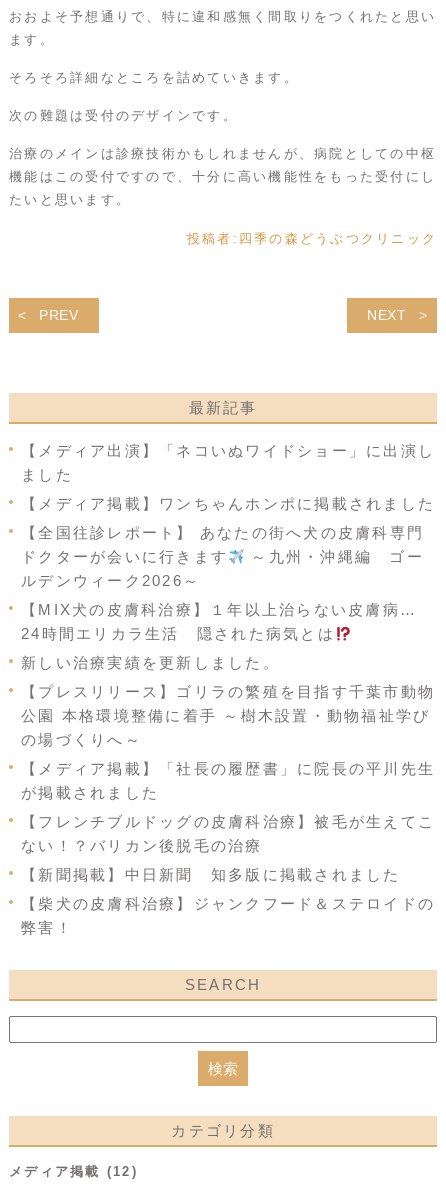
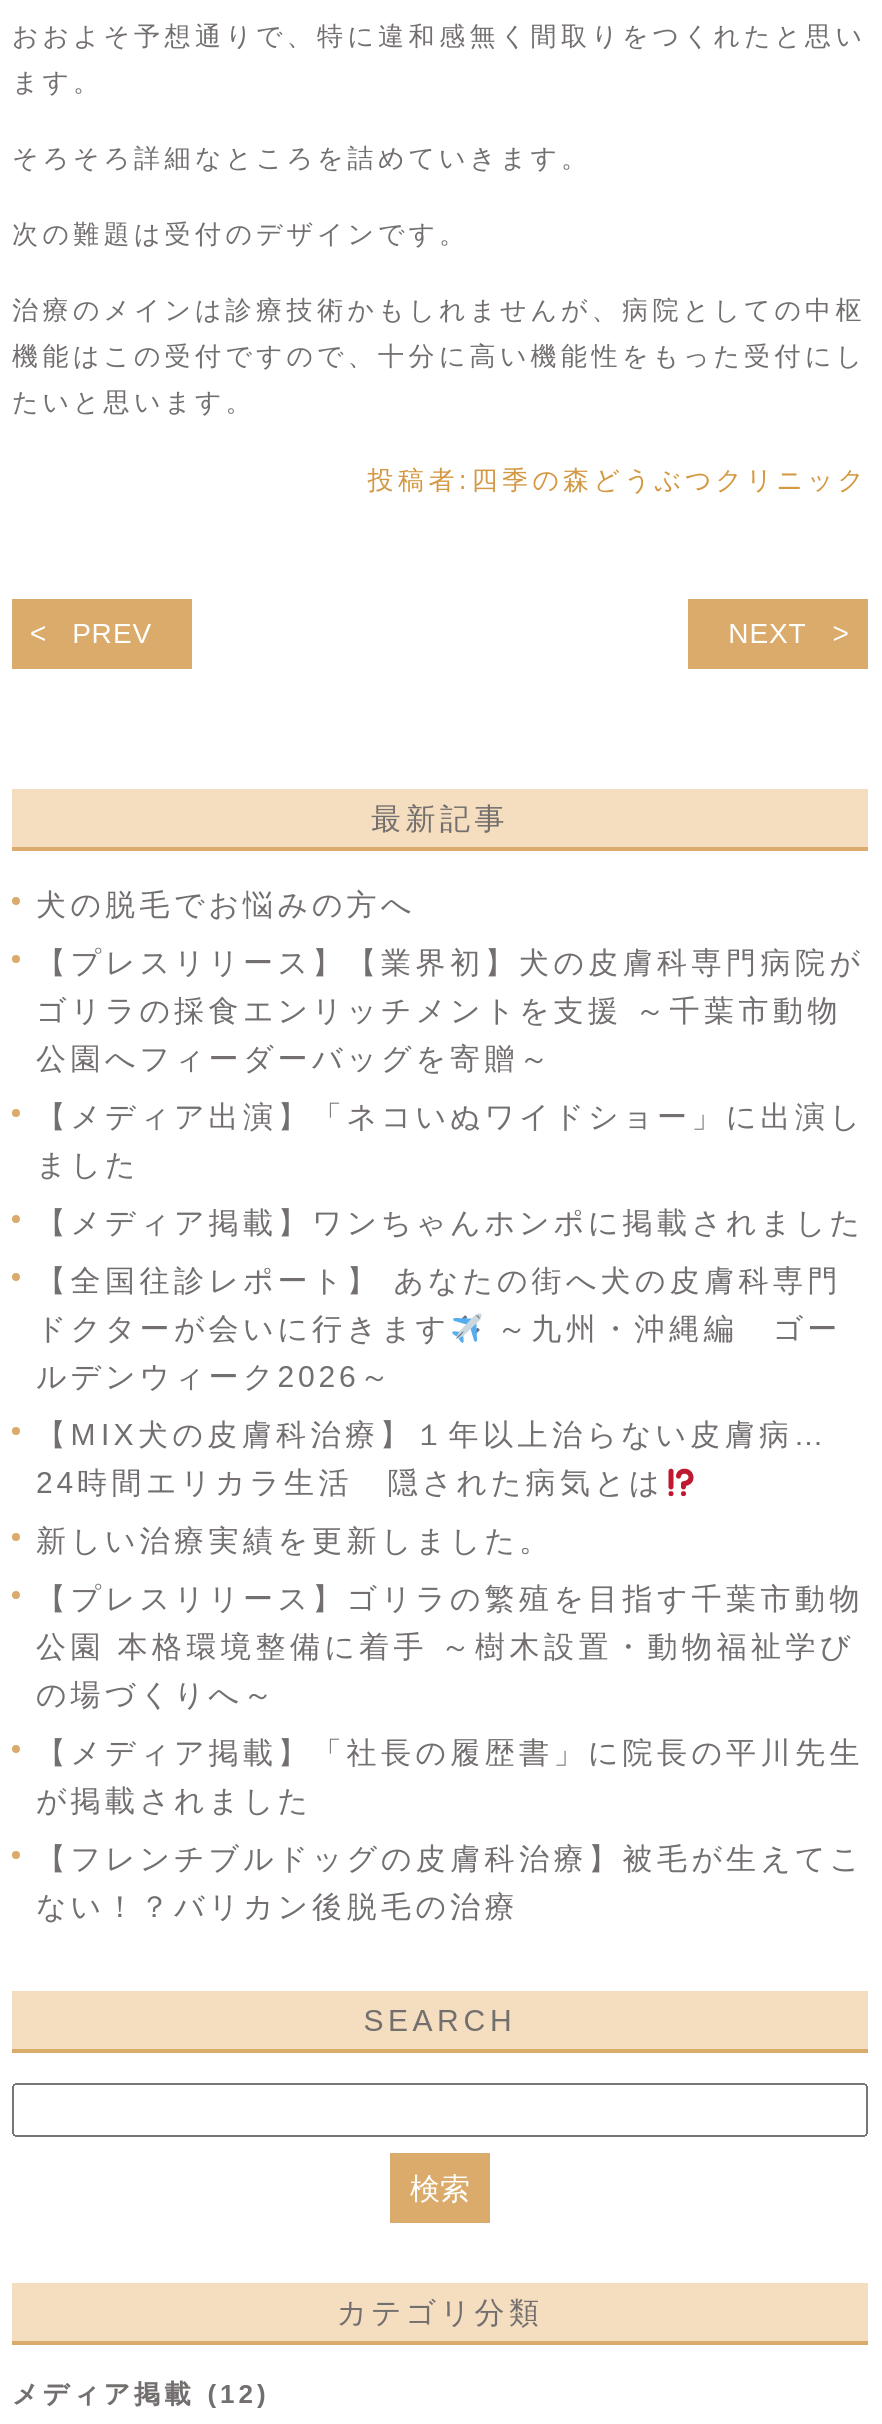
+ 犬の脱毛でお悩みの方へ
+ 【プレスリリース】【業界初】犬の皮膚科専門病院が
+ ゴリラの採食エンリッチメントを支援 ～千葉市動物
+ 公園へフィーダーバッグを寄贈～

moved down: 【メディア出演】「ネコいぬワイドショー」に出演し | ました | 【メディア掲載】ワンちゃんホンポに掲載されました | ... | 【フレンチブルドッグの皮膚科治療】被毛が生えてこ | ない！？バリカン後脱毛の治療

- 【新聞掲載】中日新聞 知多版に掲載されました
- 【柴犬の皮膚科治療】ジャンクフード＆ステロイドの
- 弊害！
